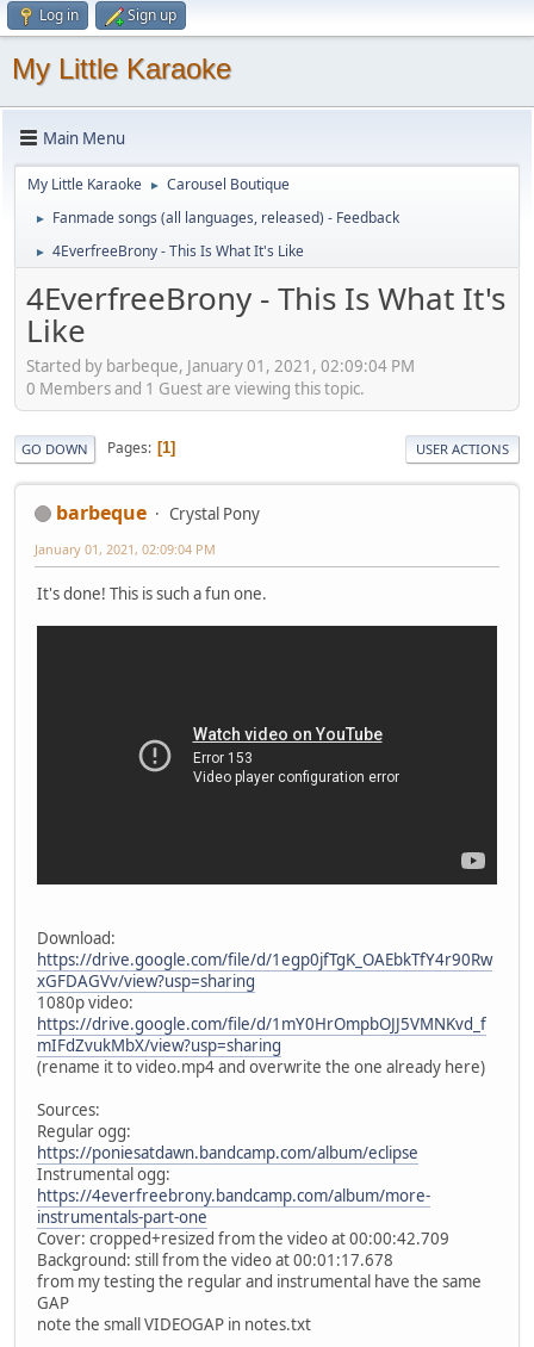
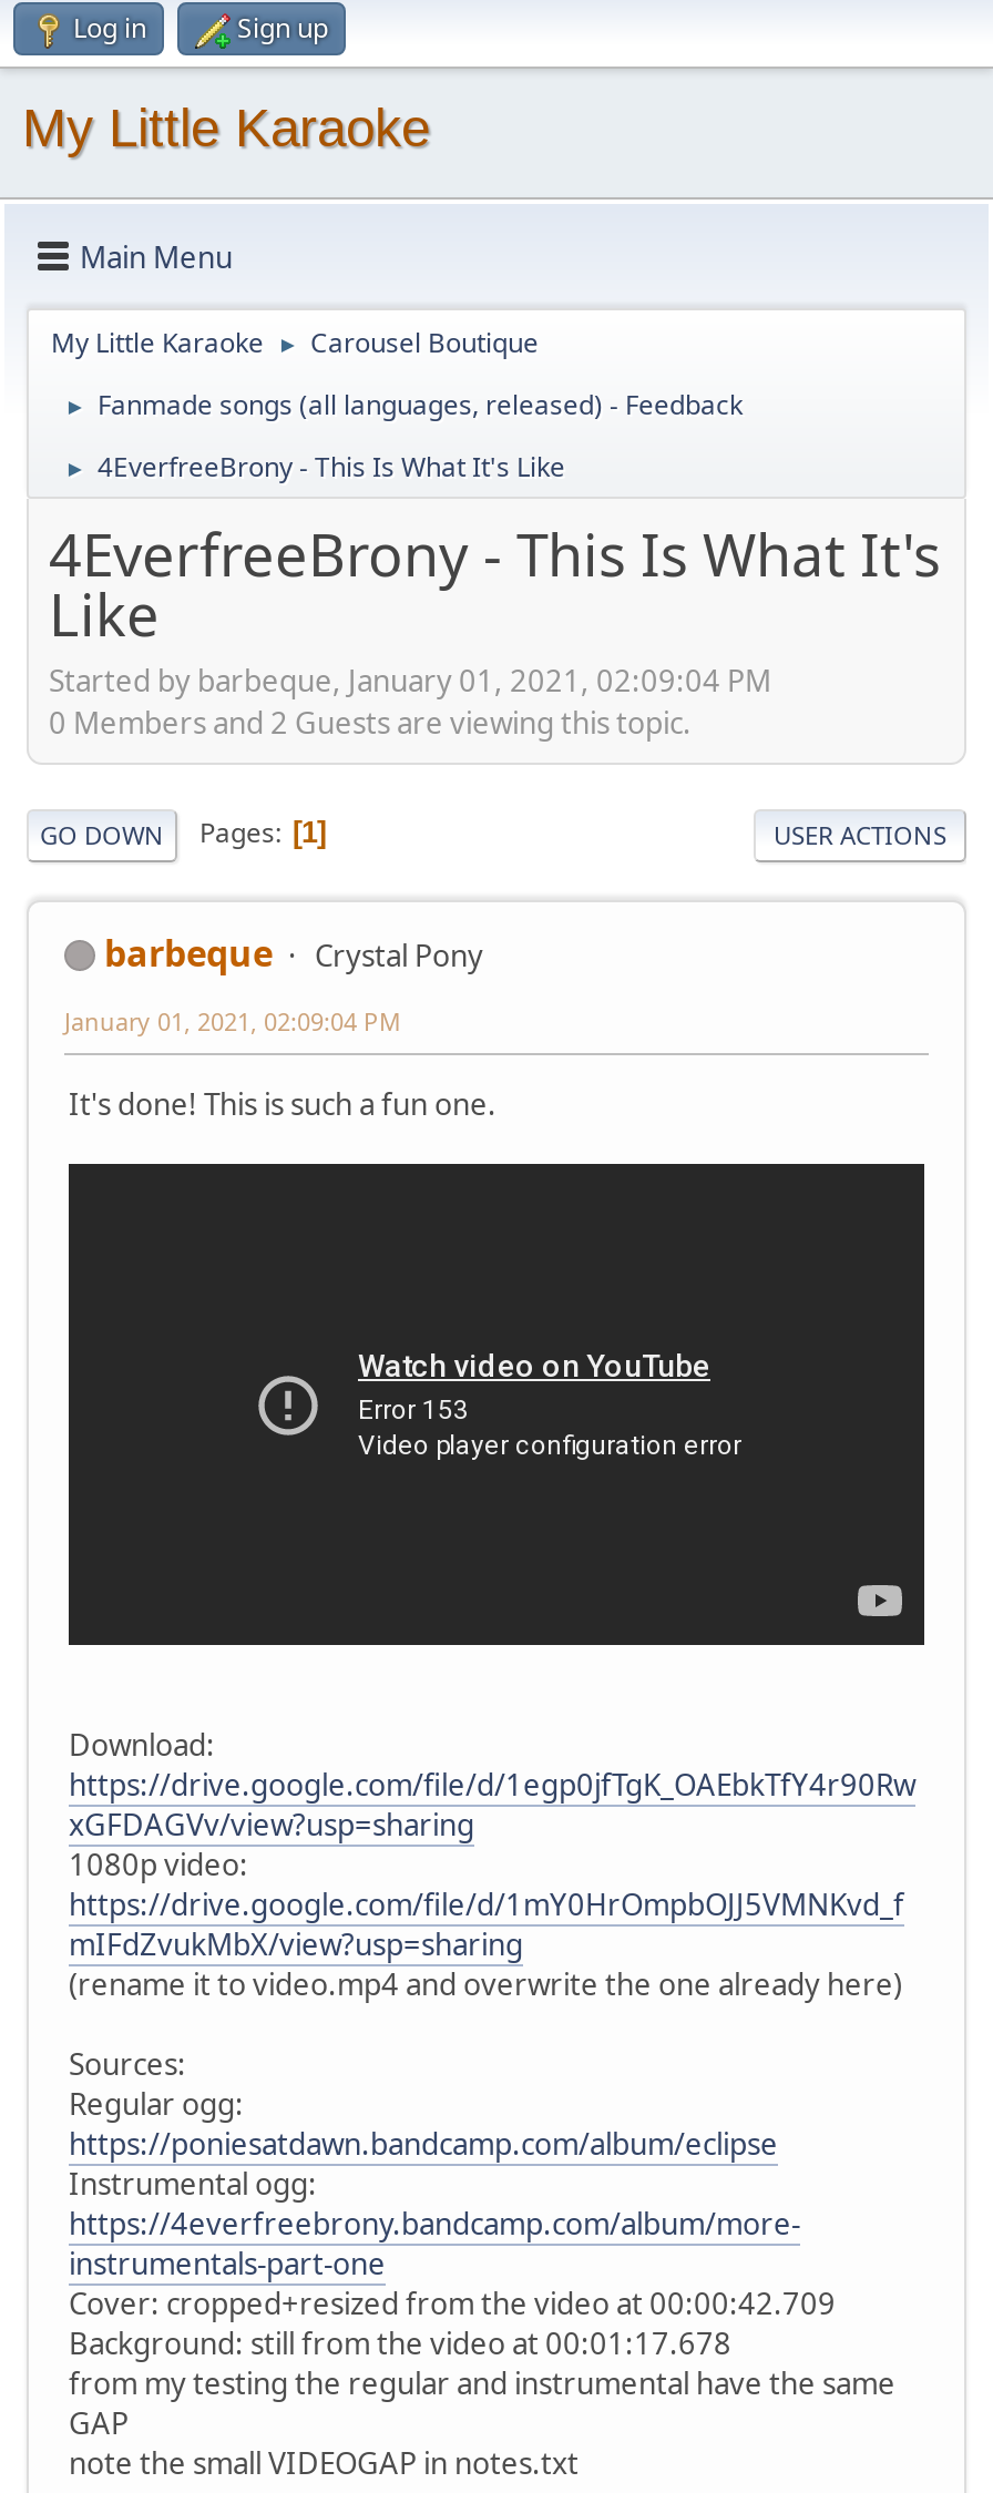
- 0 Members and 1 Guest are viewing this topic.
+ 0 Members and 2 Guests are viewing this topic.
